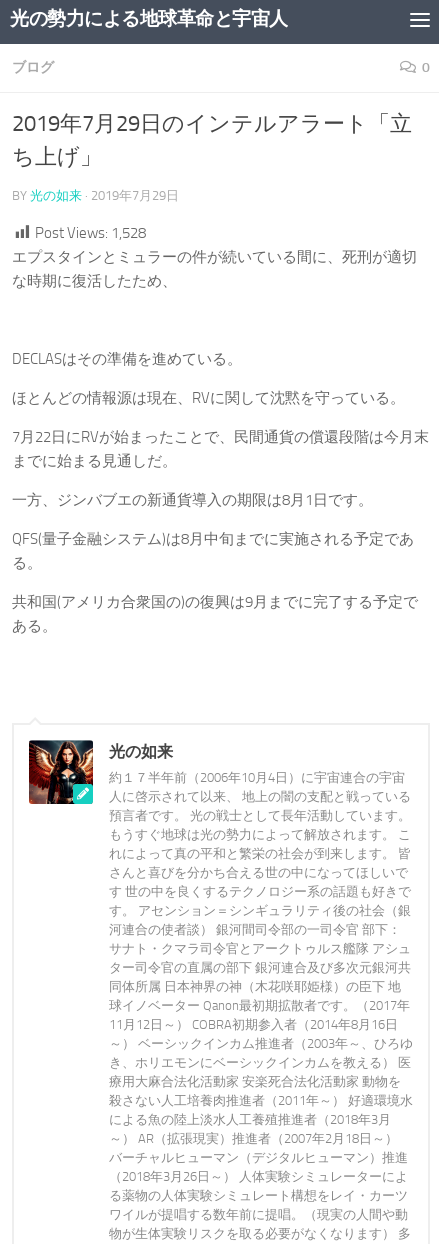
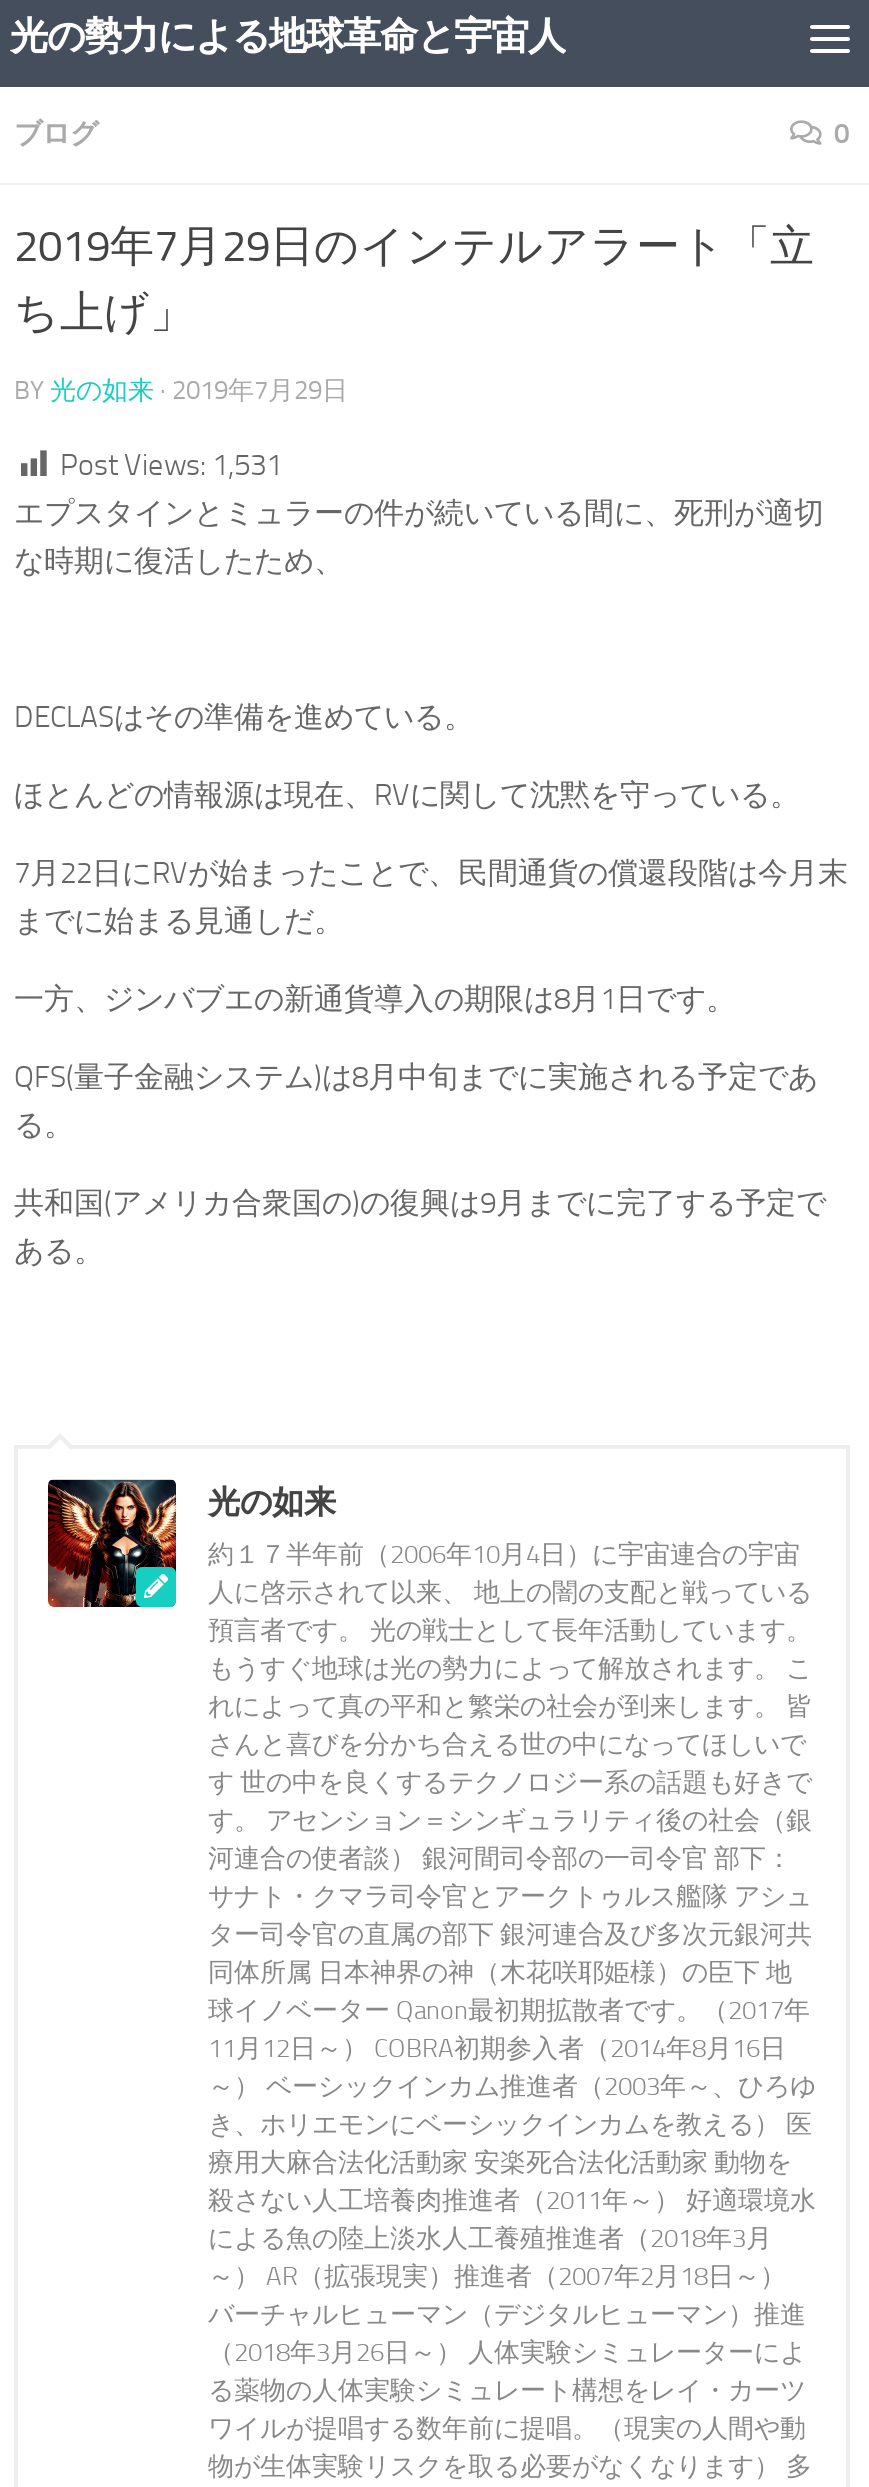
- Post Views: 1,528
+ Post Views: 1,531
